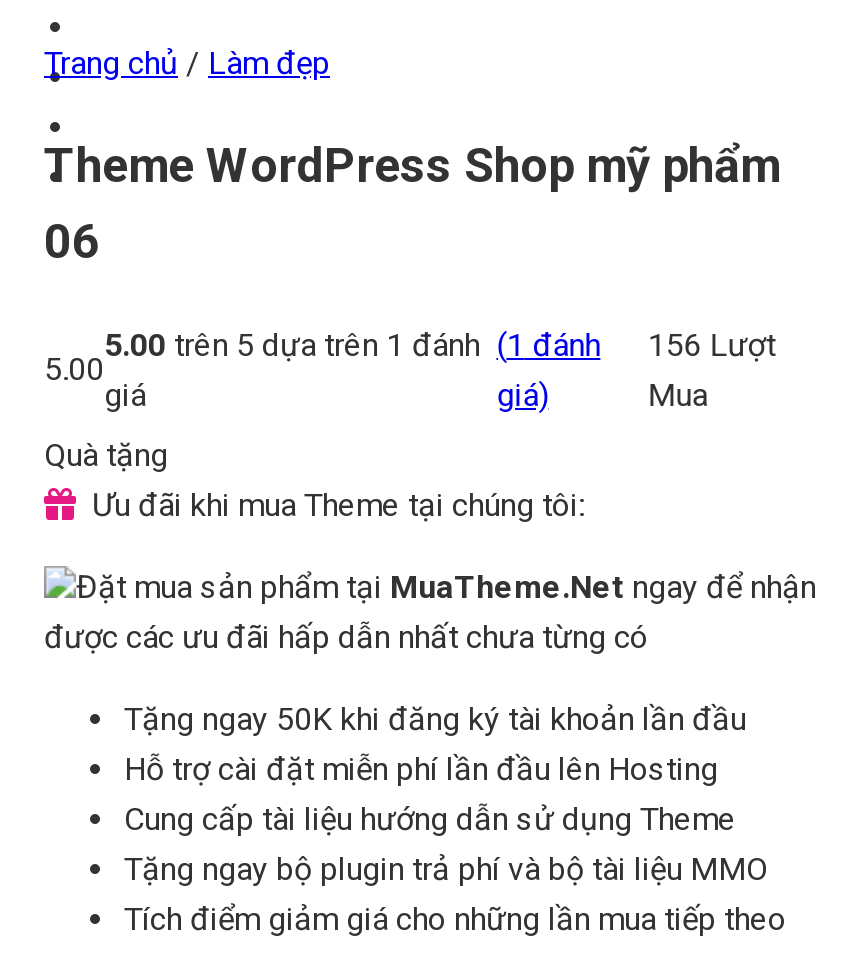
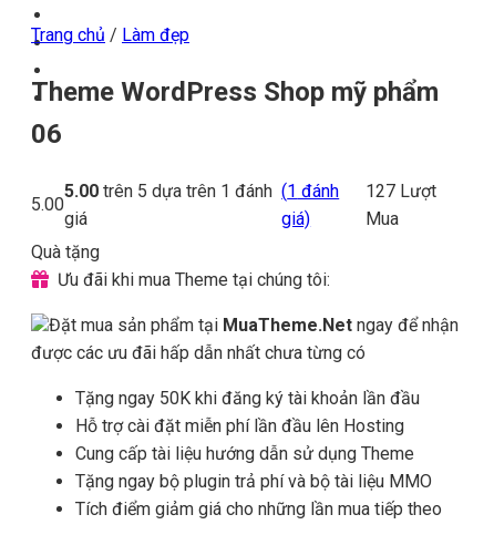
- 5.00 trên 5 dựa trên 1 đánh (1 đánh 156 Lượt
+ 5.00 trên 5 dựa trên 1 đánh (1 đánh 127 Lượt
